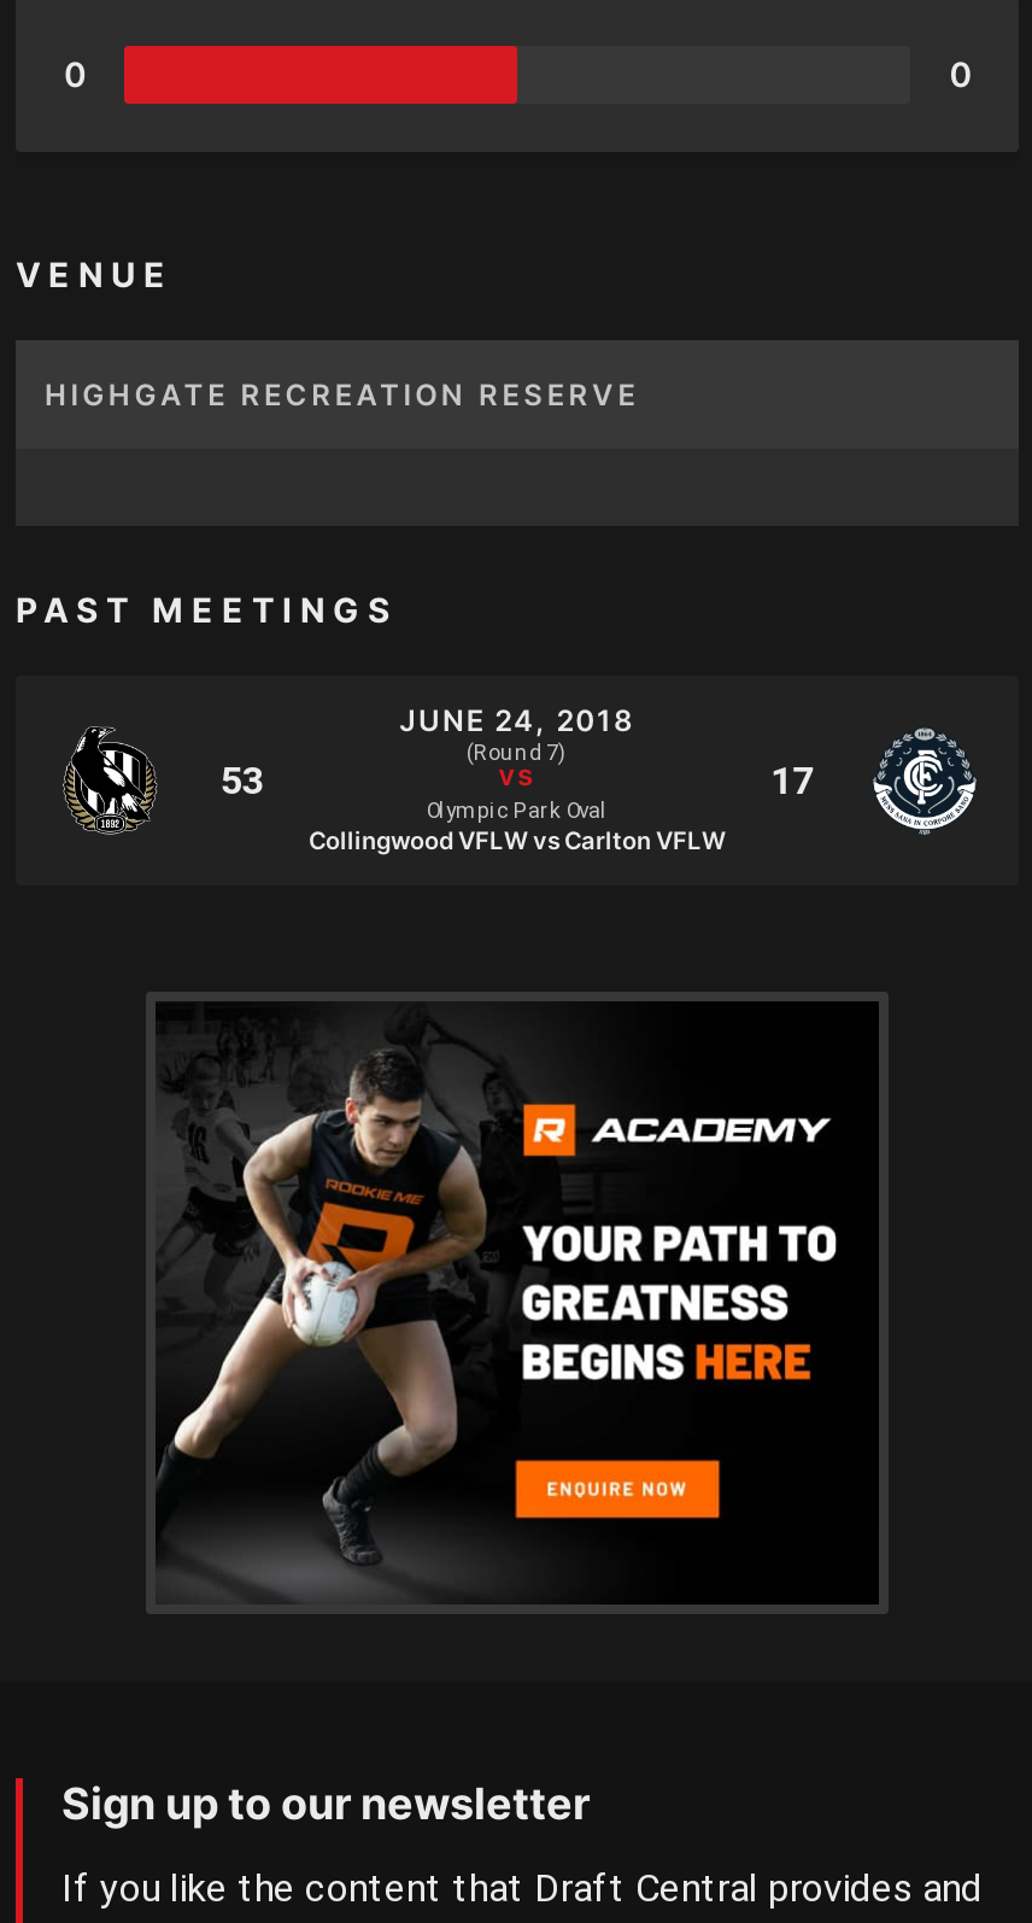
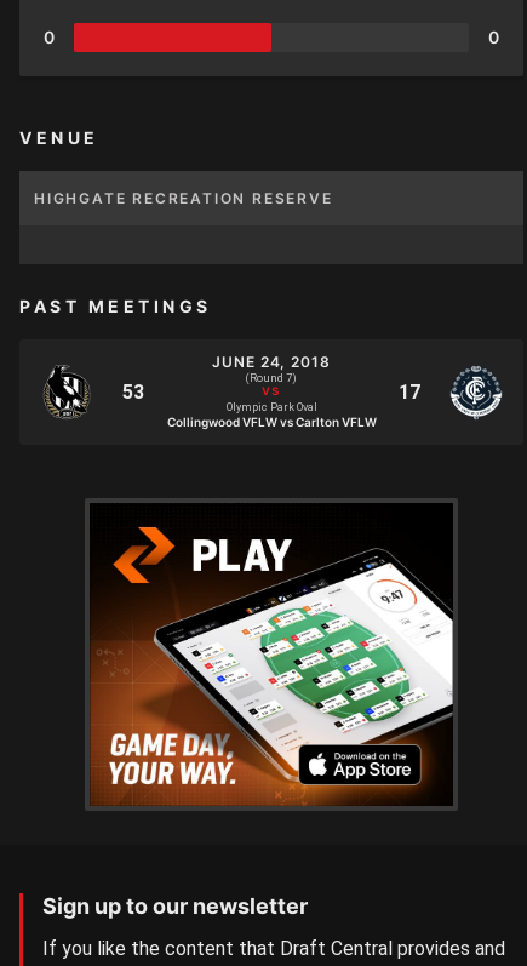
- [image]
+ [image]
